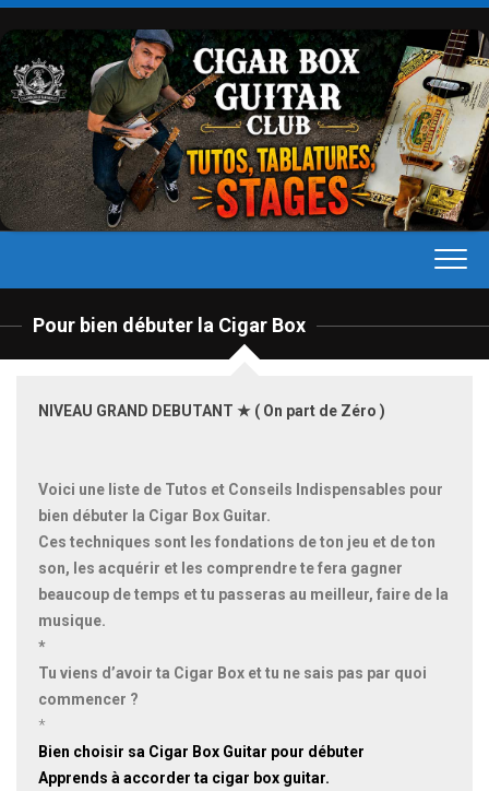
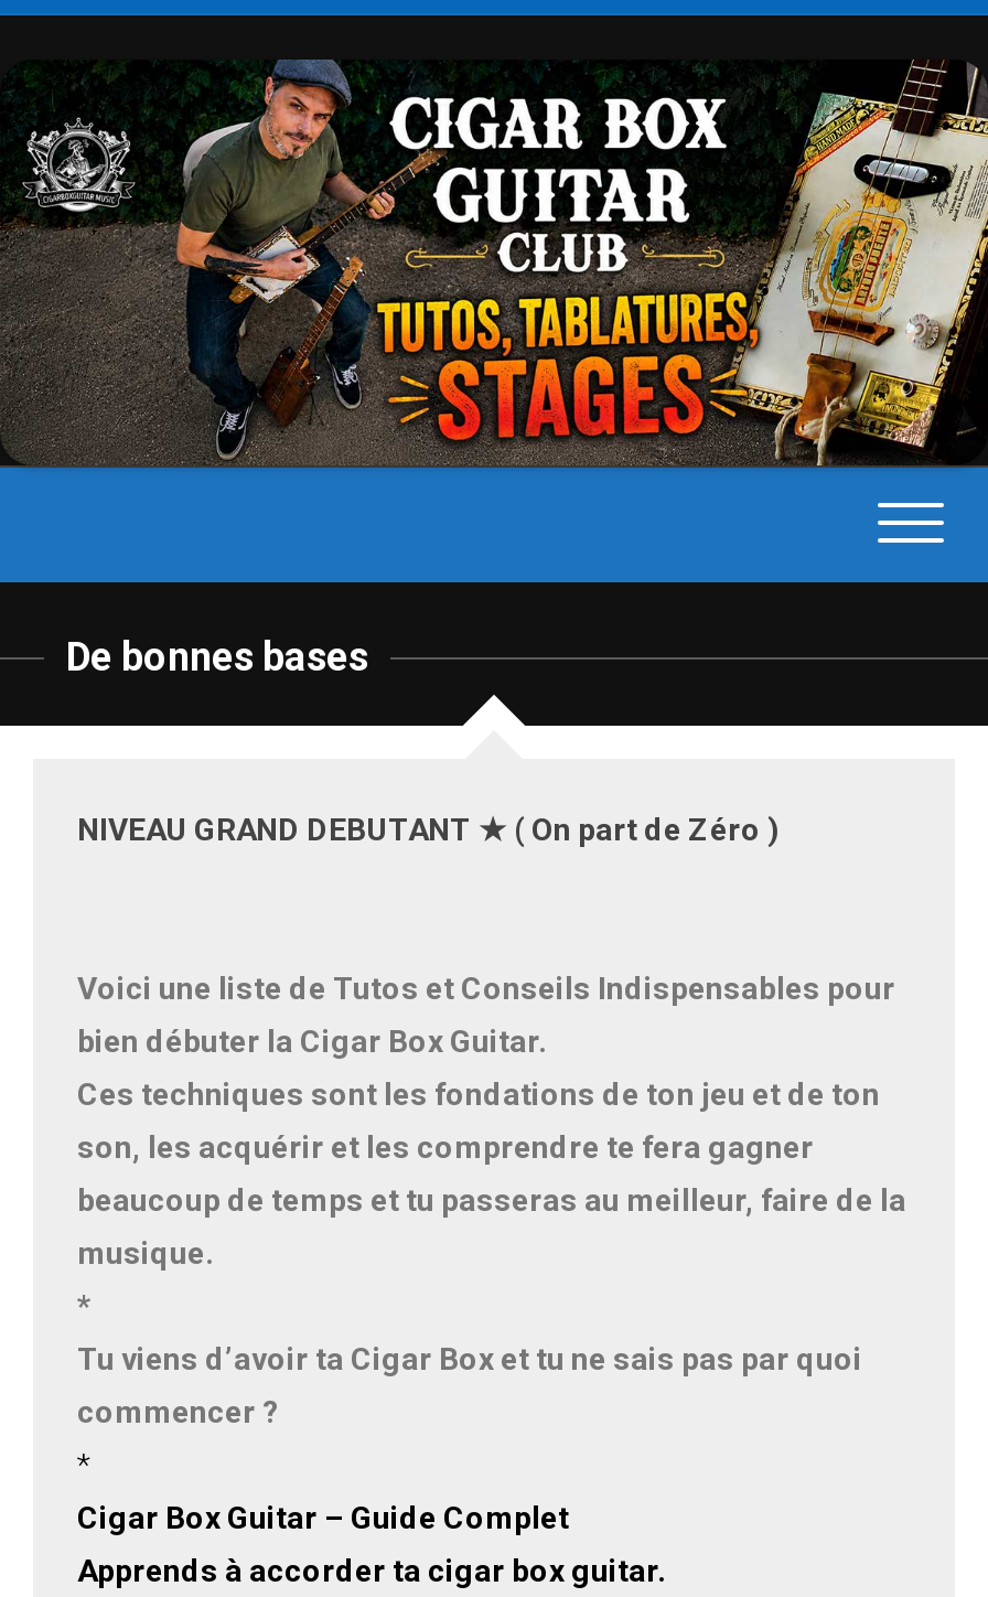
- Pour bien débuter la Cigar Box
+ De bonnes bases

- Bien choisir sa Cigar Box Guitar pour débuter
+ Cigar Box Guitar – Guide Complet
